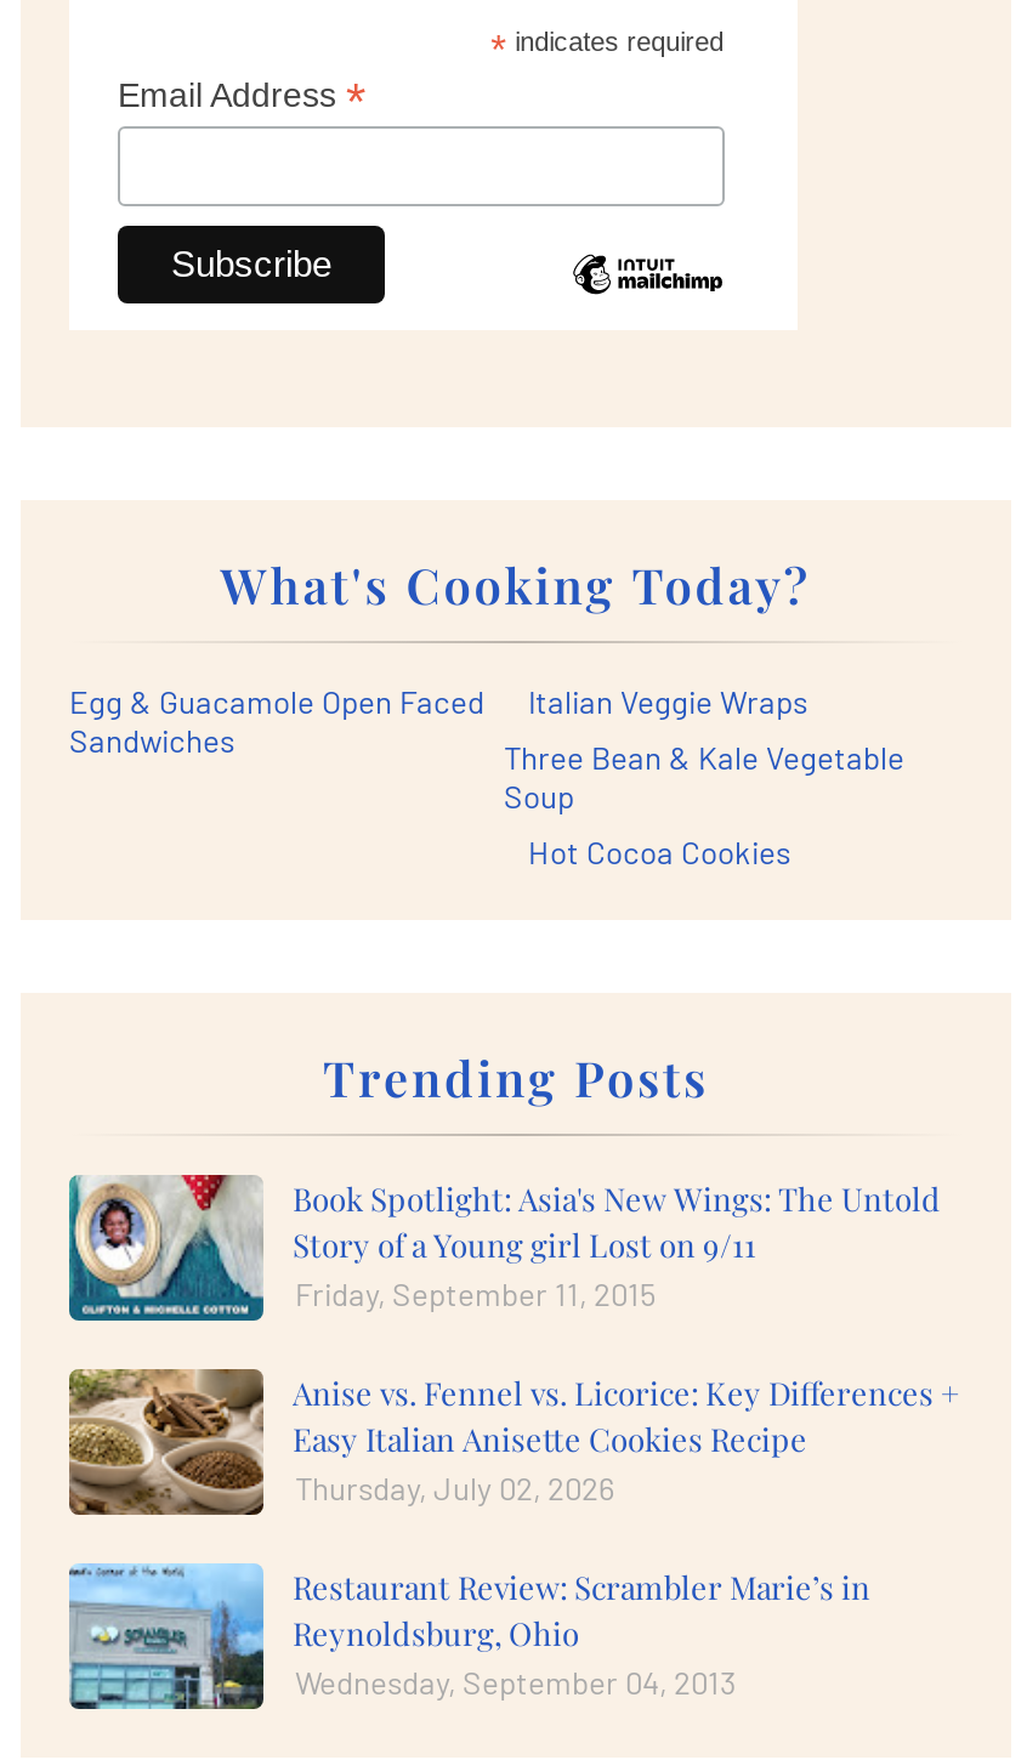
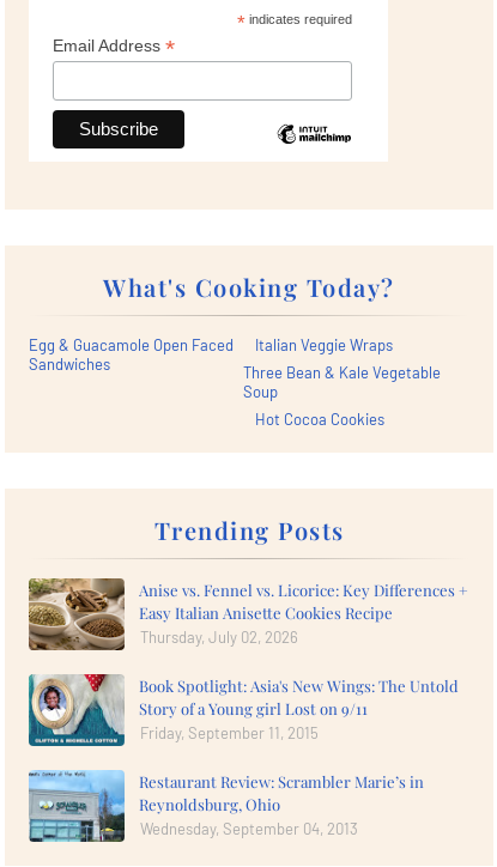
moved down: [image] | Book Spotlight: Asia's New Wings: The Untold | Story of a Young girl Lost on 9/11 | Friday, September 11, 2015

moved up: [image] | Anise vs. Fennel vs. Licorice: Key Differences + | Easy Italian Anisette Cookies Recipe | Thursday, July 02, 2026
